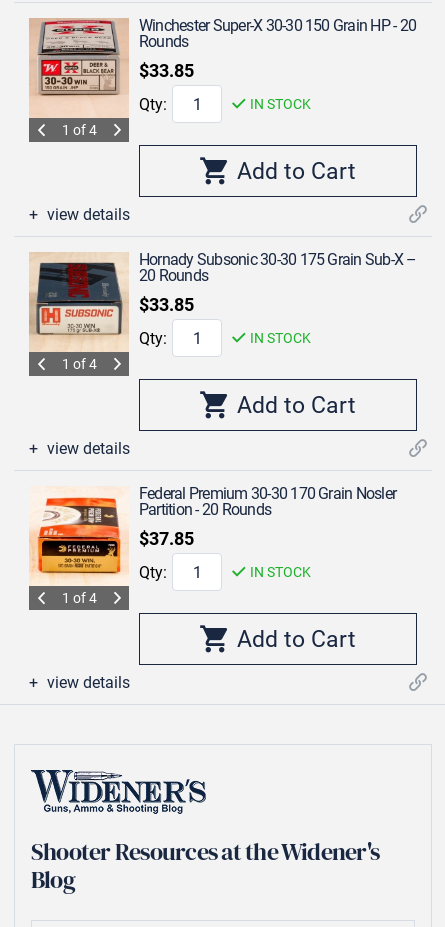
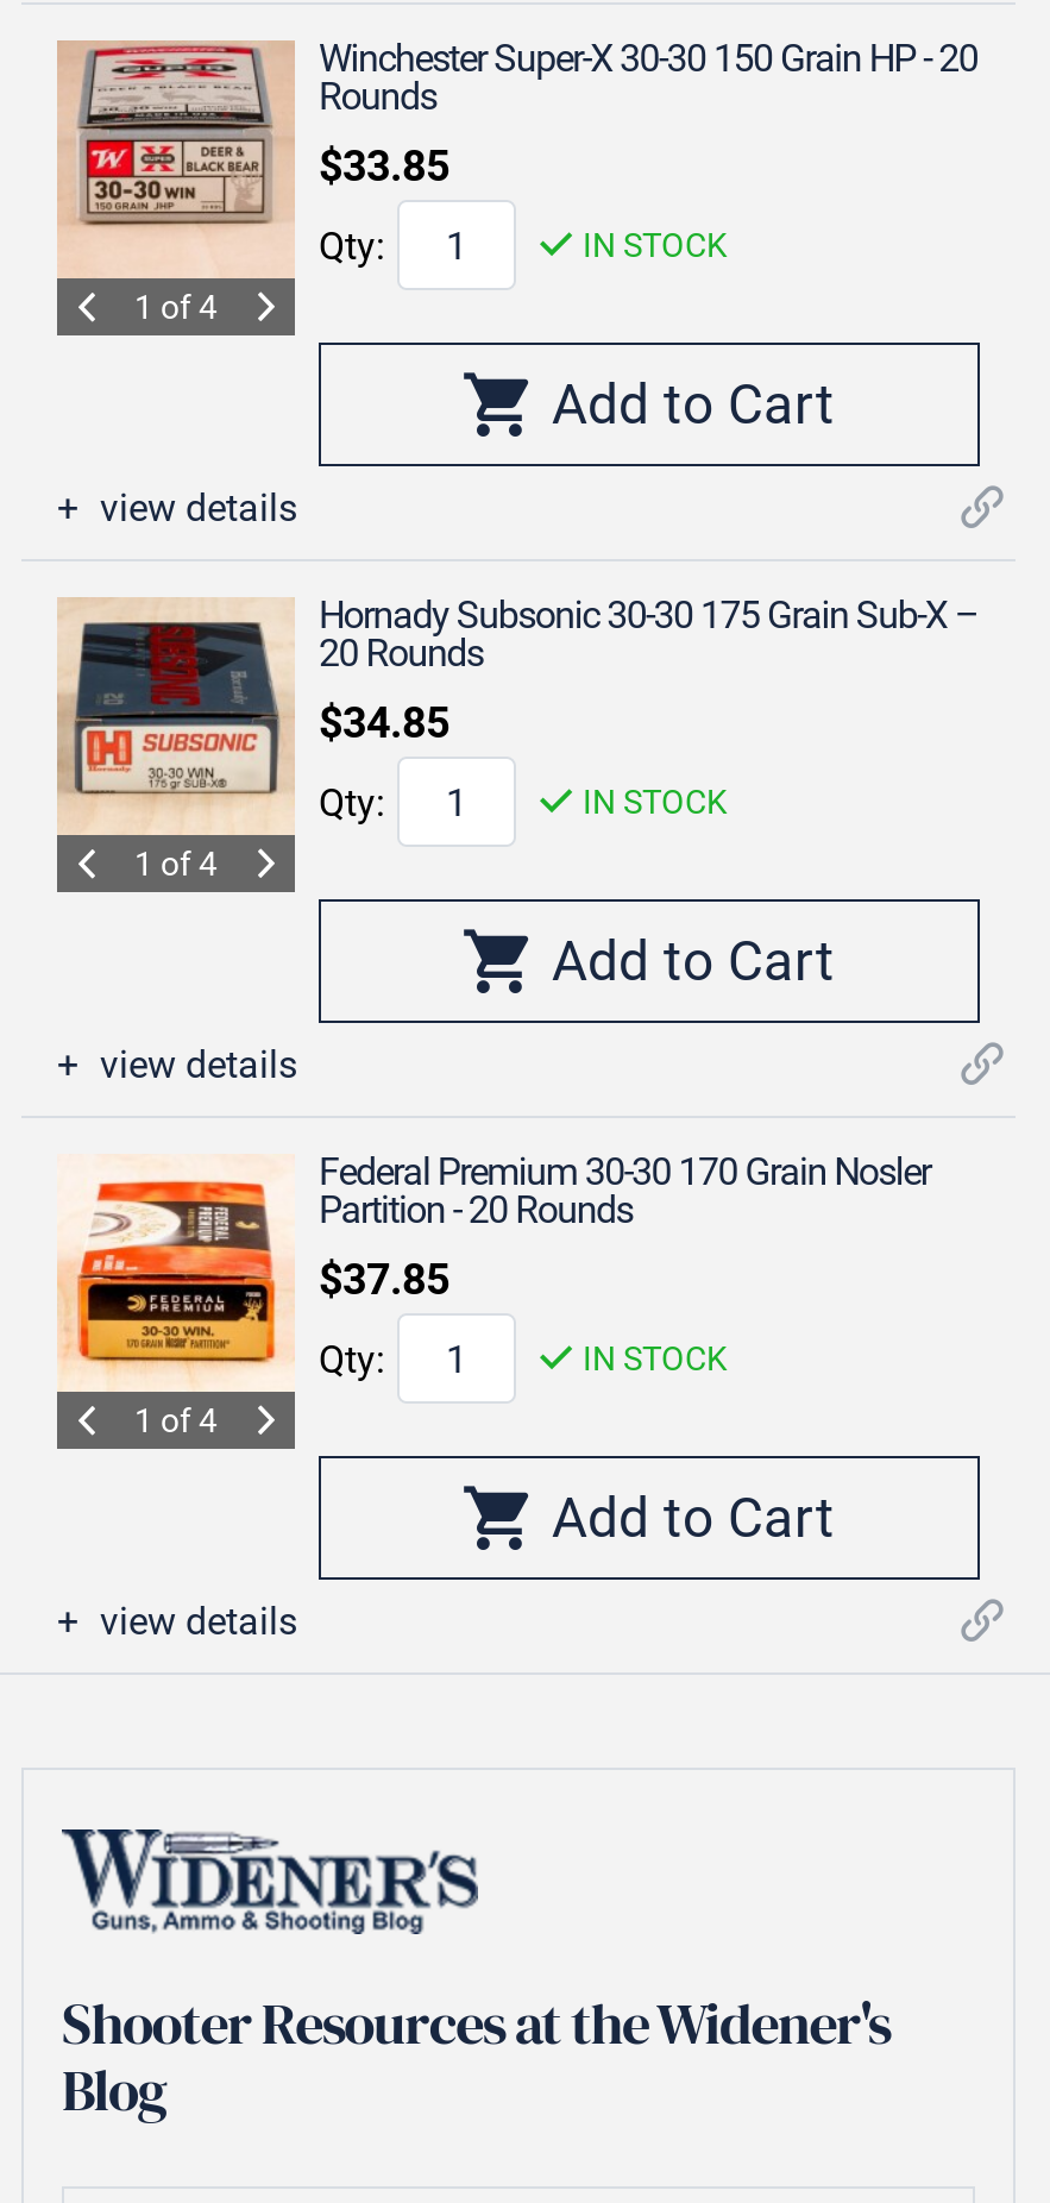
- $33.85
+ $34.85
